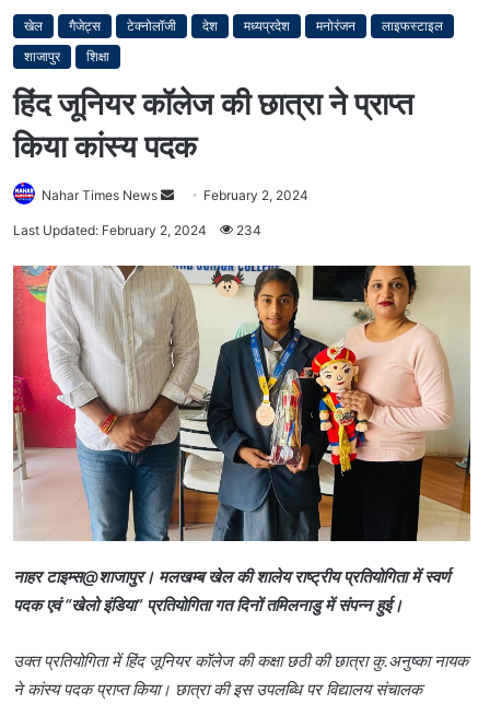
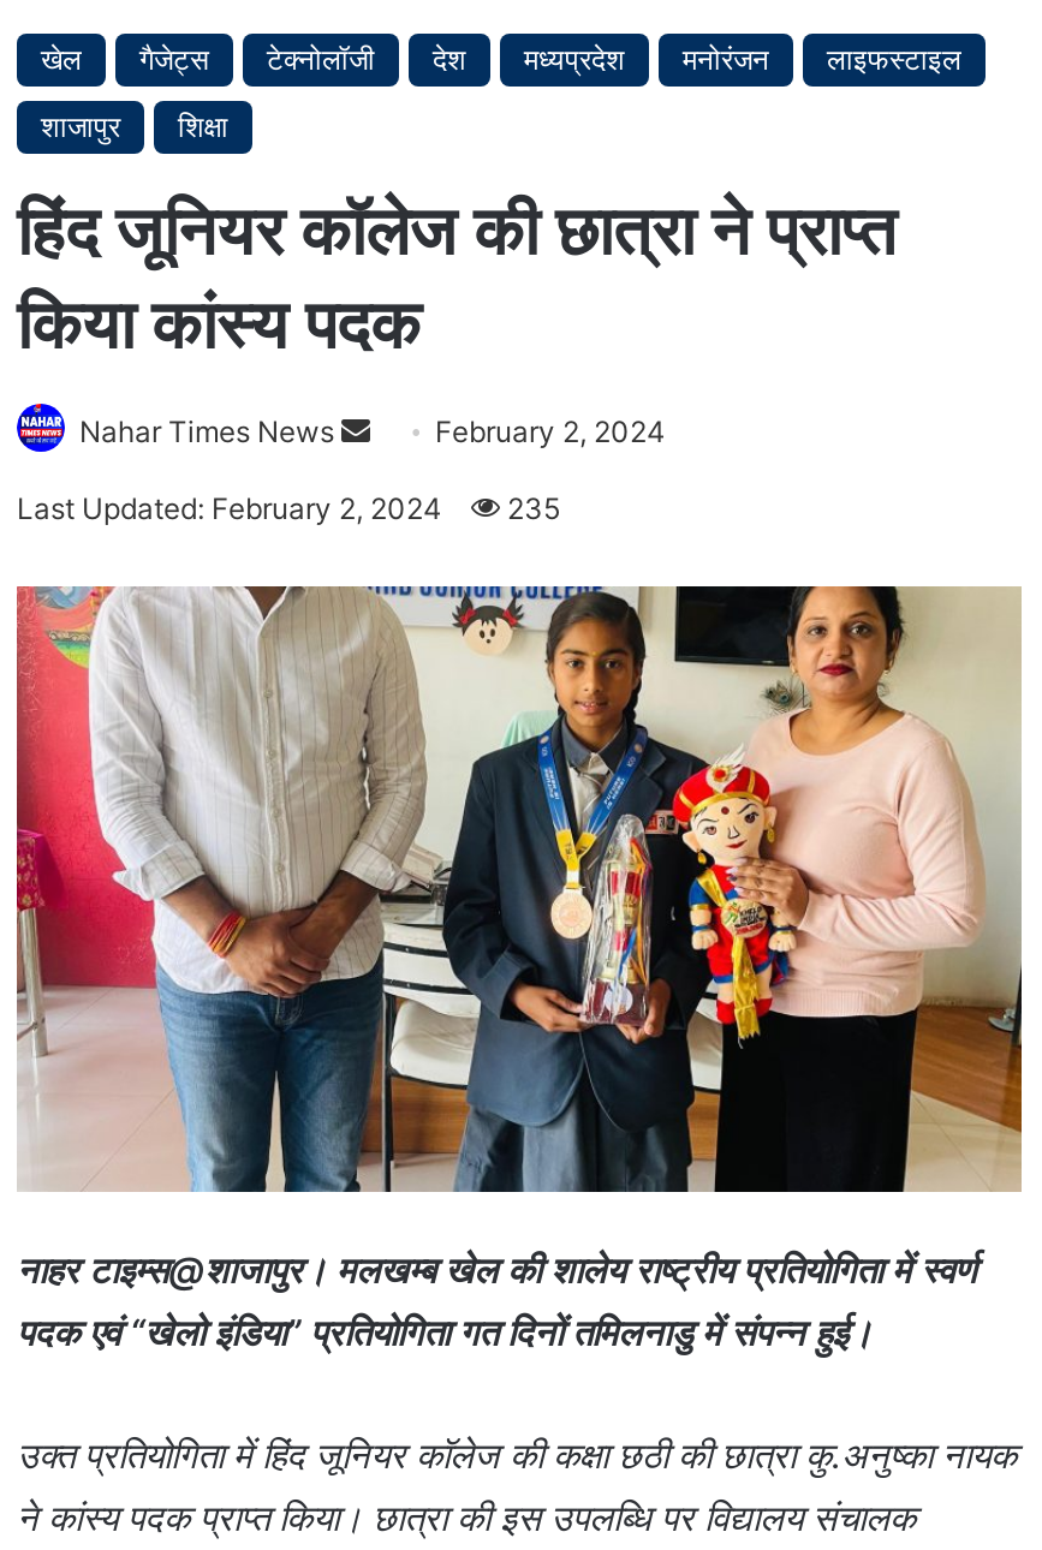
- Last Updated: February 2, 2024 234
+ Last Updated: February 2, 2024 235
